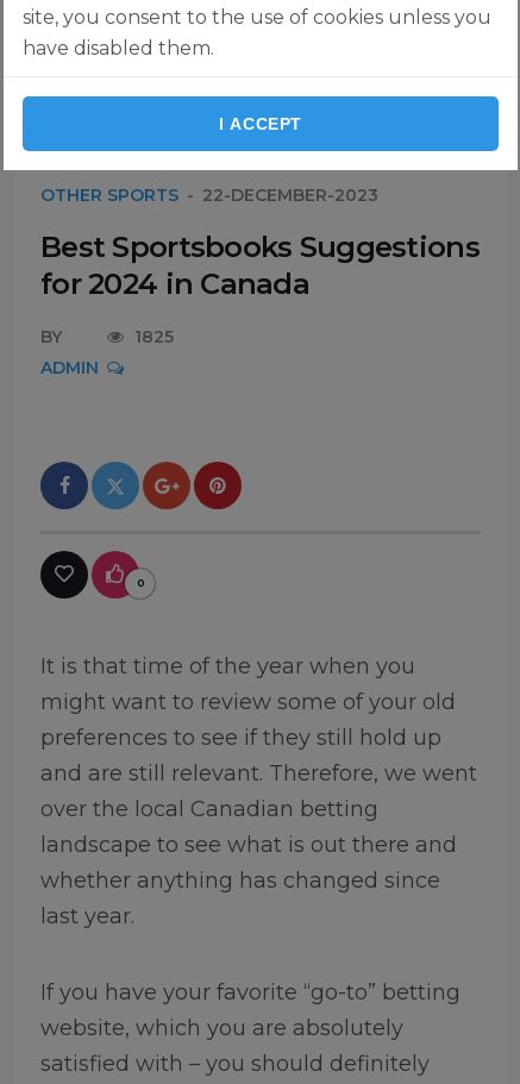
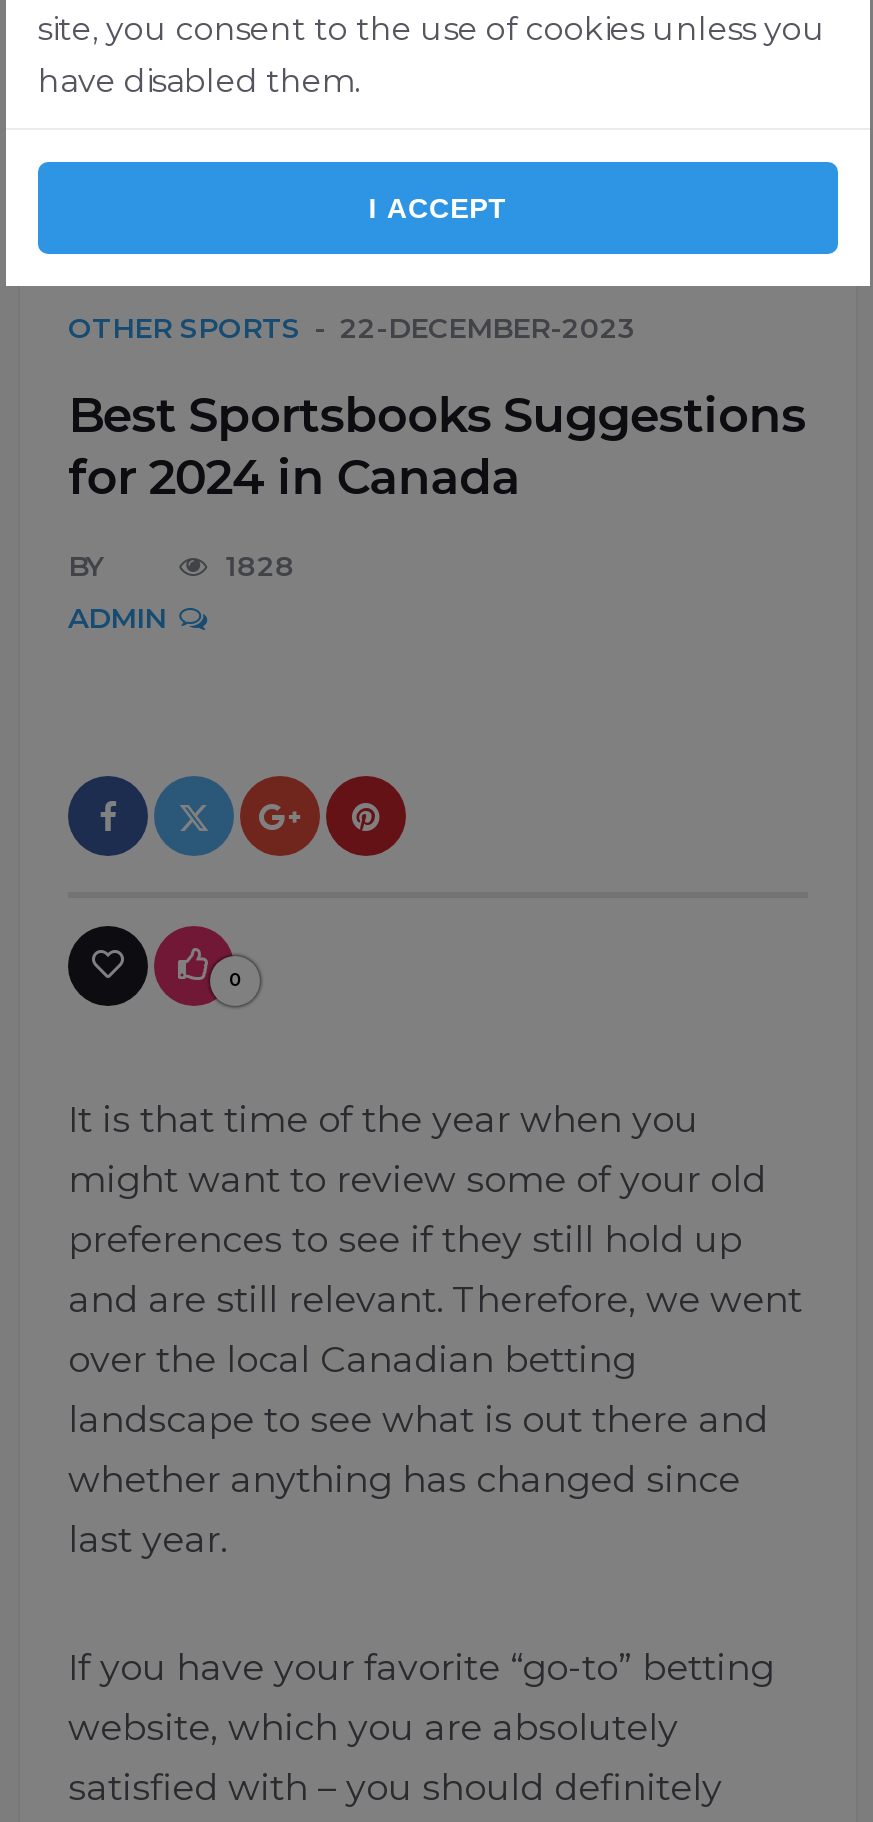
- 1825
+ 1828
